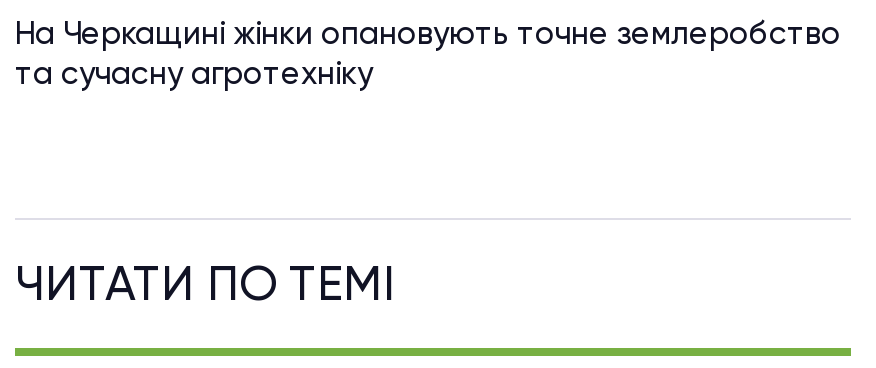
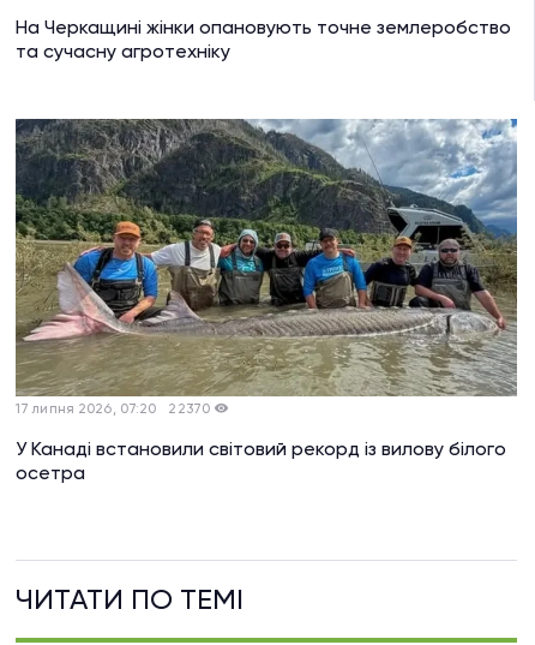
+ [image]
+ 17 липня 2026, 07:20
+ 22370
+ У Канаді встановили світовий рекорд із вилову білого
+ осетра
